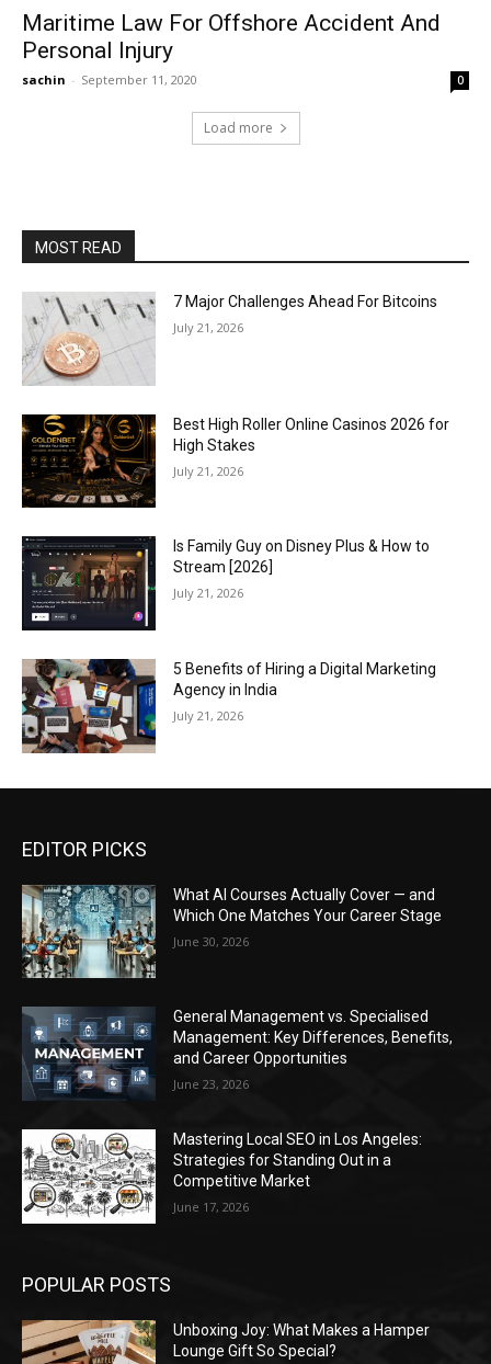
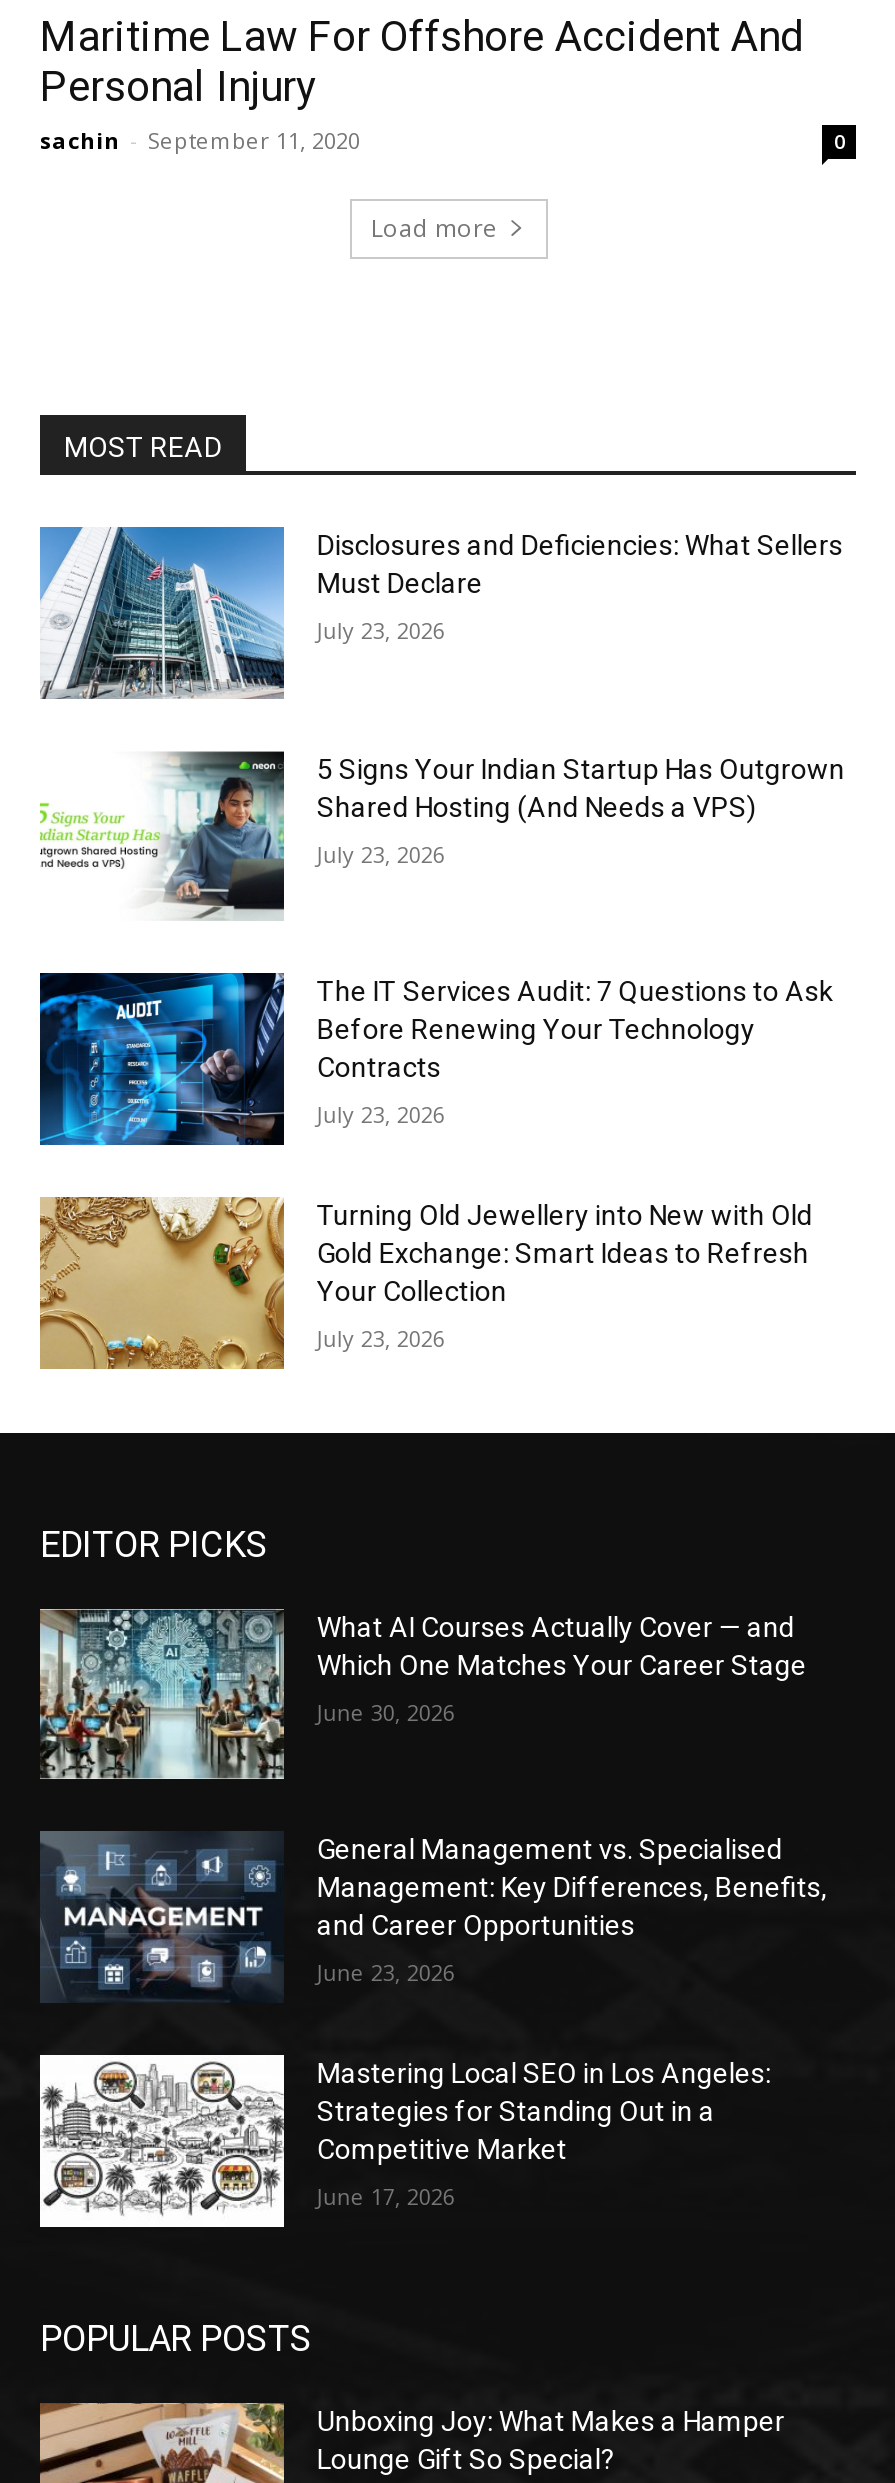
- [image]
- 7 Major Challenges Ahead For Bitcoins
+ [image]
+ Disclosures and Deficiencies: What Sellers
+ Must Declare

- July 21, 2026
+ July 23, 2026

- [image]
- Best High Roller Online Casinos 2026 for
- High Stakes
+ [image]
+ 5 Signs Your Indian Startup Has Outgrown
+ Shared Hosting (And Needs a VPS)

- July 21, 2026
+ July 23, 2026

- [image]
- Is Family Guy on Disney Plus & How to
- Stream [2026]
+ [image]
+ The IT Services Audit: 7 Questions to Ask
+ Before Renewing Your Technology
+ Contracts

- July 21, 2026
+ July 23, 2026

- [image]
- 5 Benefits of Hiring a Digital Marketing
- Agency in India
+ [image]
+ Turning Old Jewellery into New with Old
+ Gold Exchange: Smart Ideas to Refresh
+ Your Collection

- July 21, 2026
+ July 23, 2026
